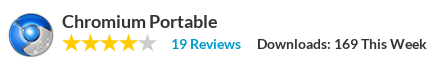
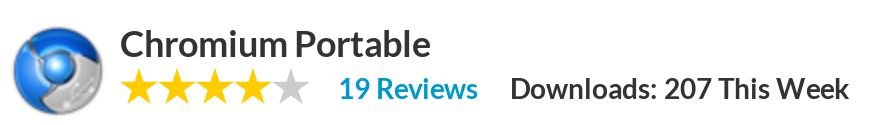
- Downloads: 169 This Week
+ Downloads: 207 This Week
